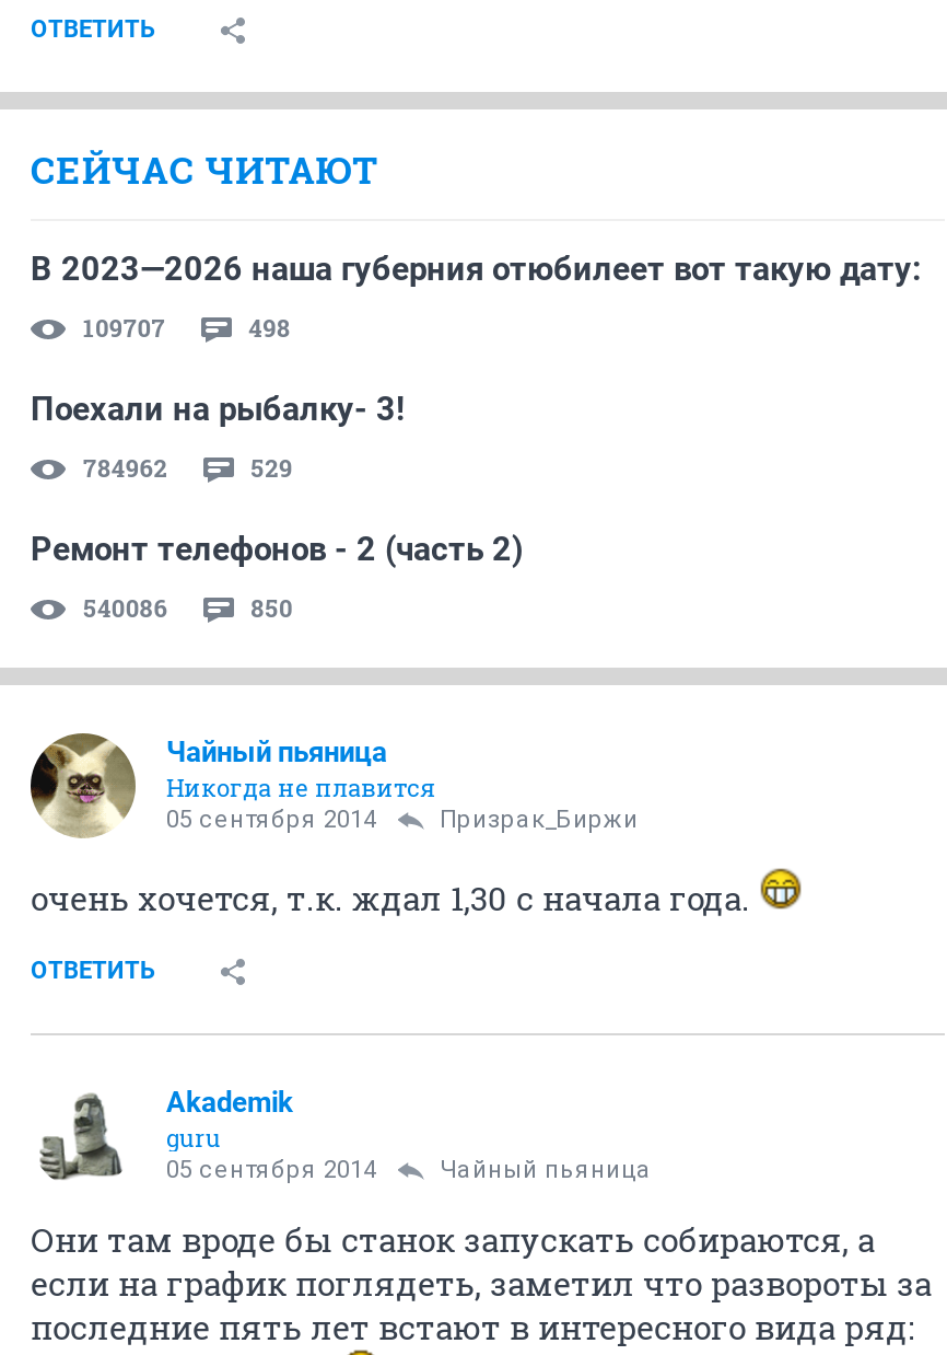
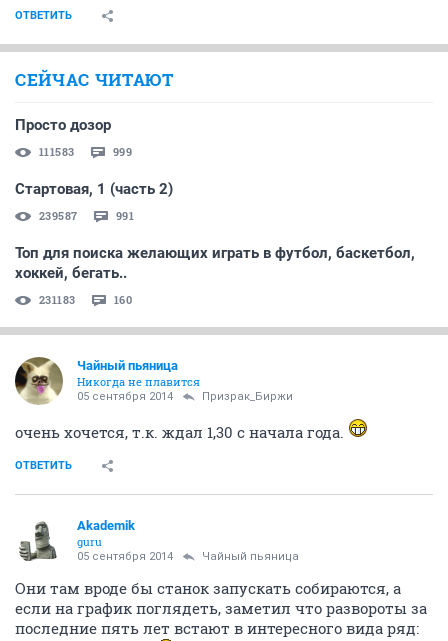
- В 2023—2026 наша губерния отюбилеет вот такую дату:
+ Просто дозор

- 109707
- 498
+ 111583
+ 999

- Поехали на рыбалку- 3!
+ Стартовая, 1 (часть 2)

- 784962
- 529
+ 239587
+ 991

- Ремонт телефонов - 2 (часть 2)
+ Топ для поиска желающих играть в футбол, баскетбол,
+ хоккей, бегать..

- 540086
- 850
+ 231183
+ 160
